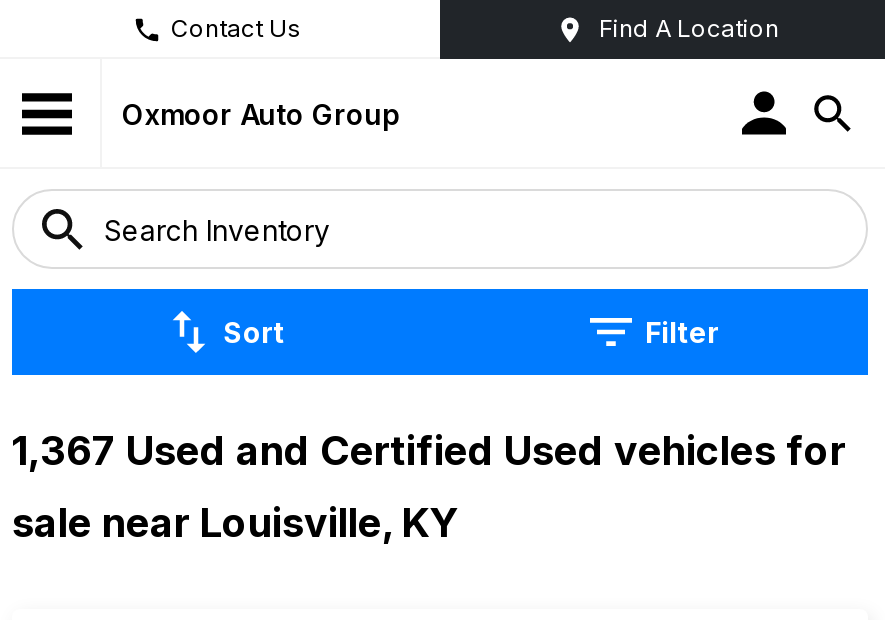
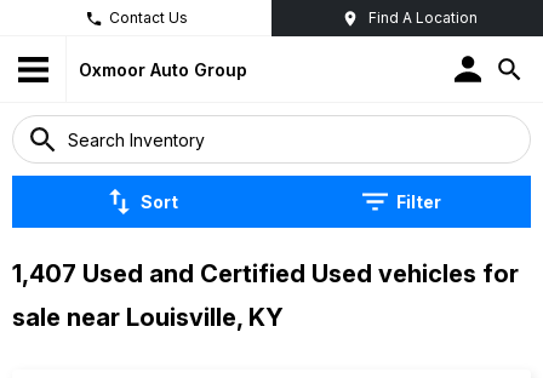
- 1,367 Used and Certified Used vehicles for
+ 1,407 Used and Certified Used vehicles for
